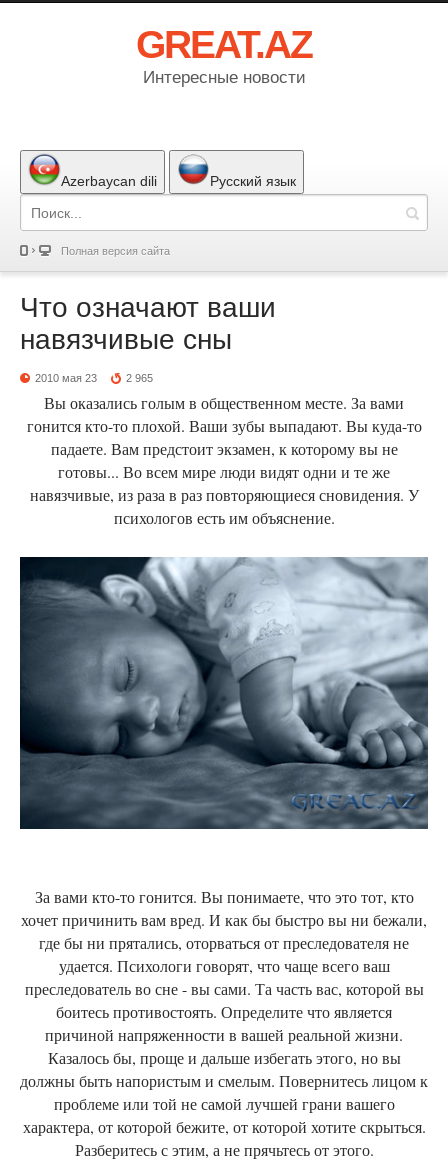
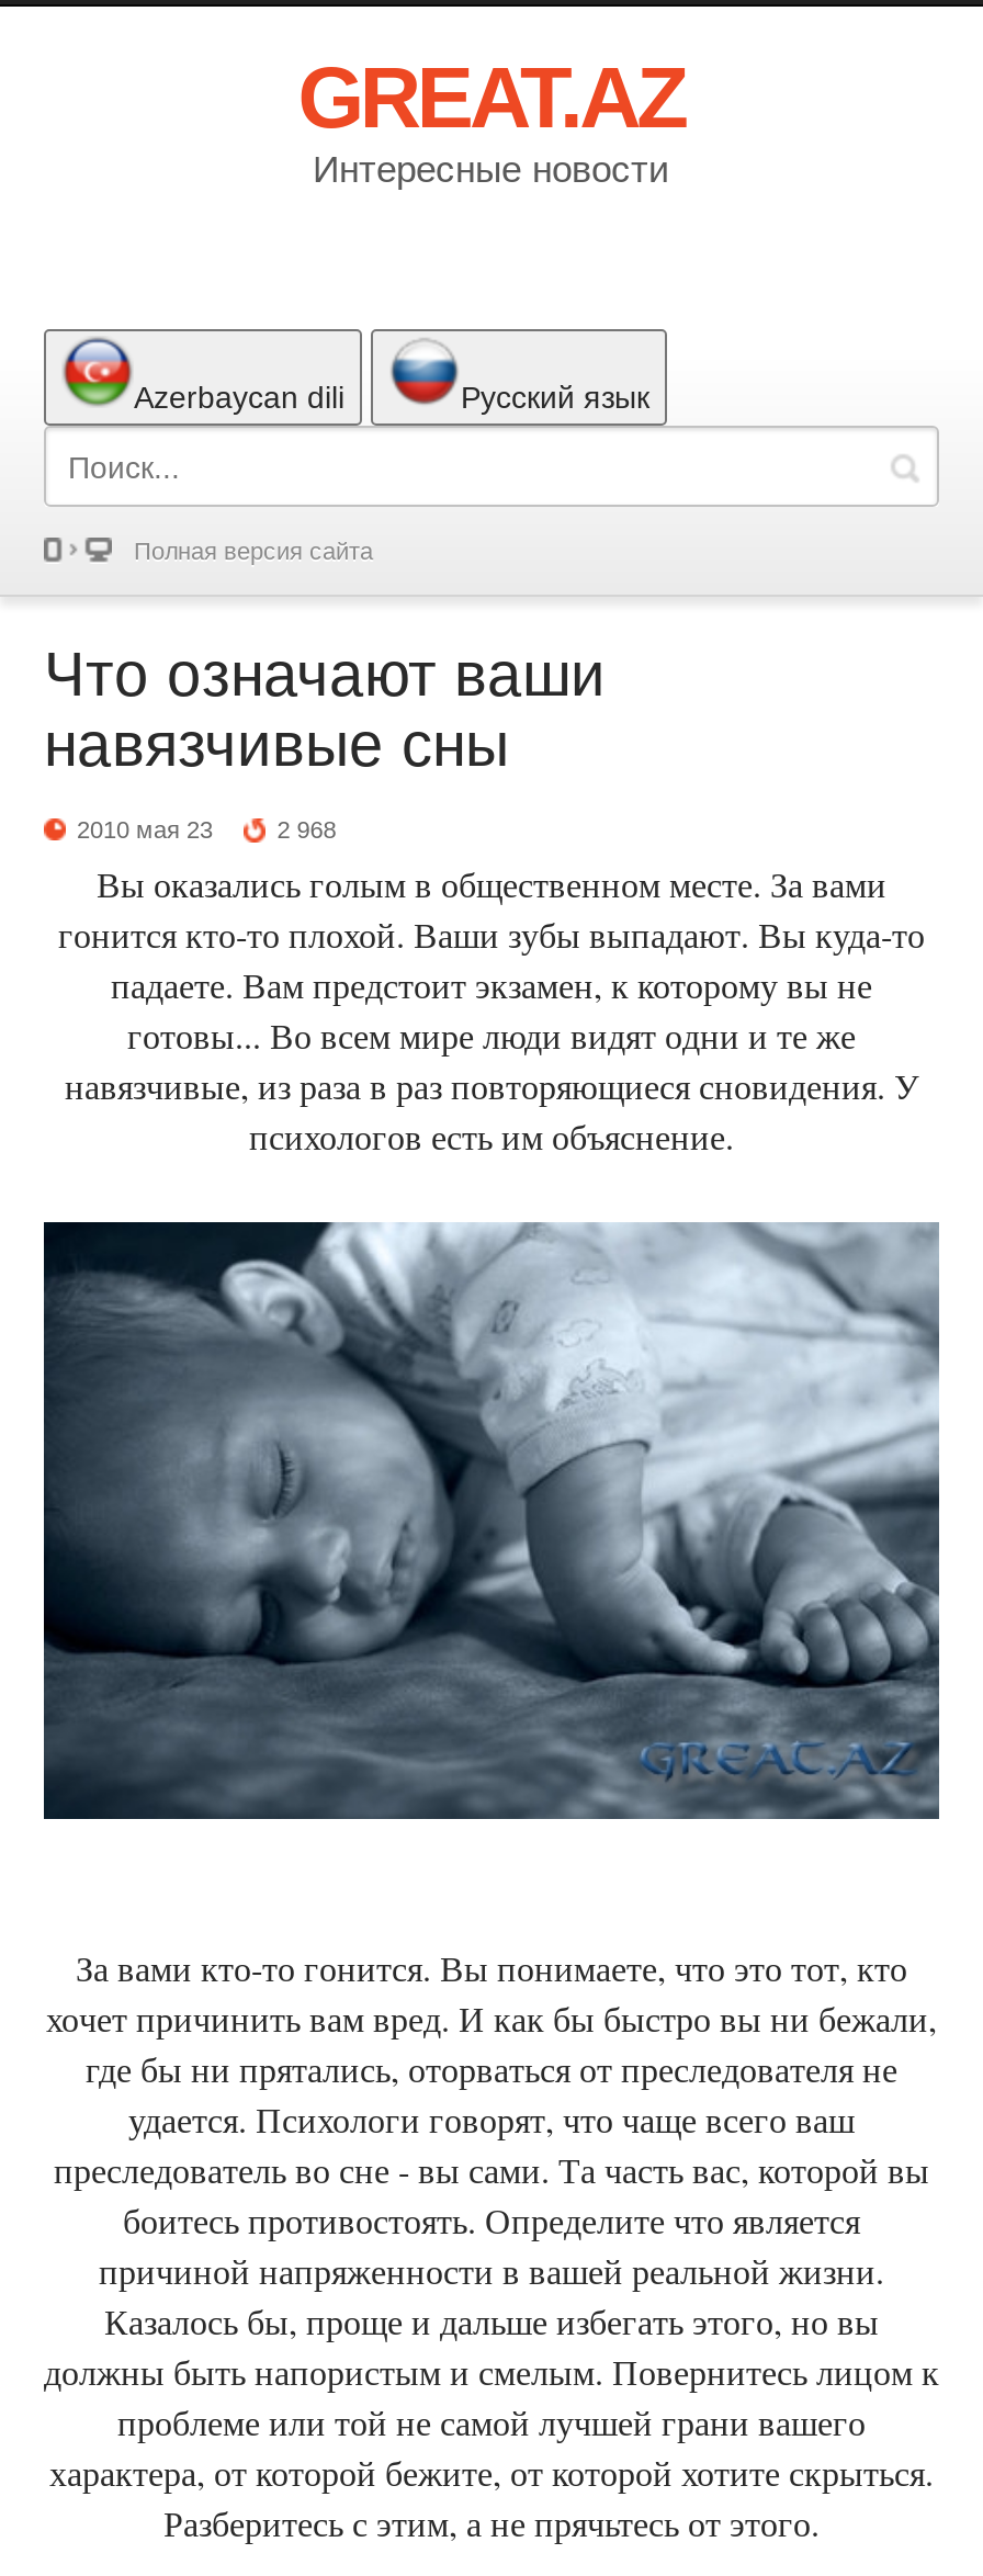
- 2 965
+ 2 968
